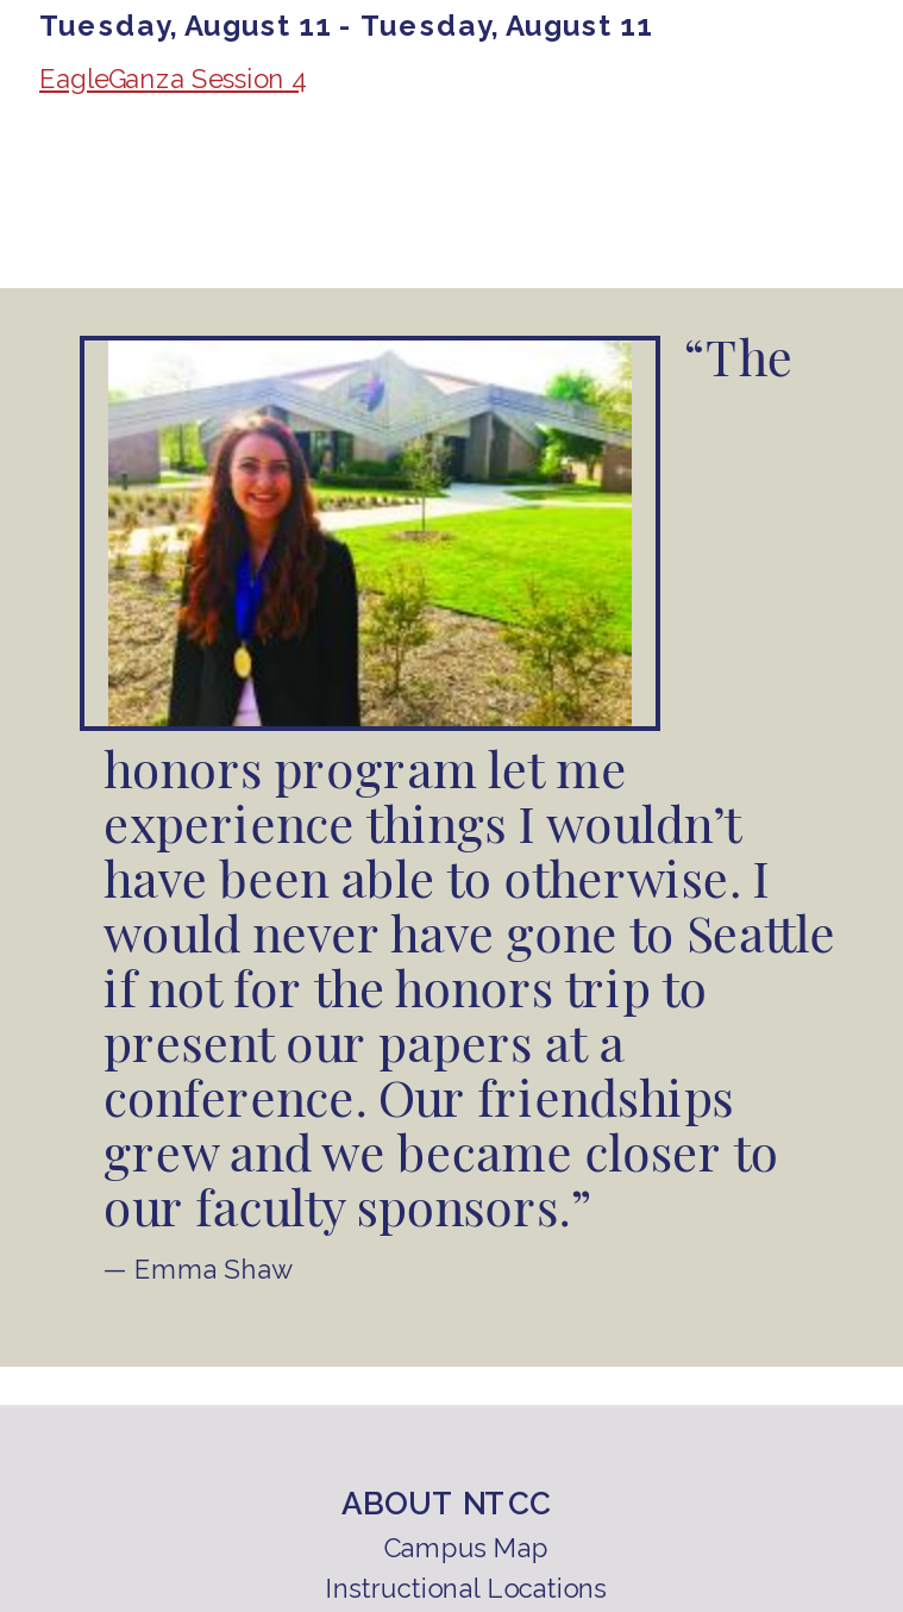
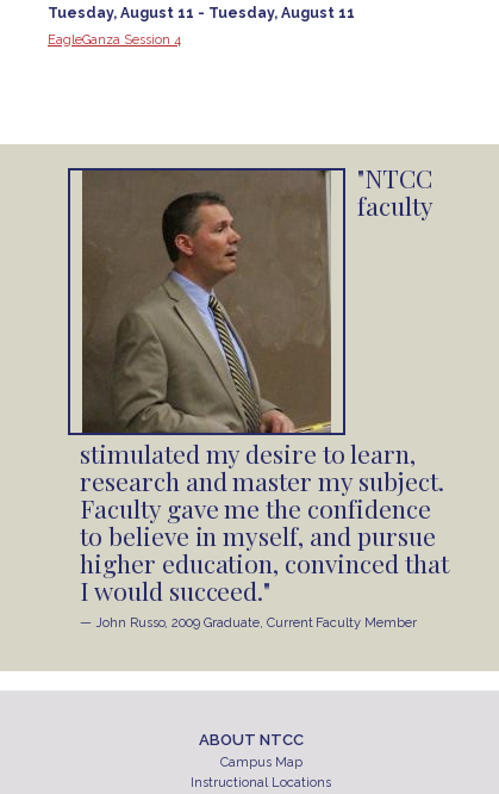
- [image]
- “The
+ [image]
+ "NTCC
+ faculty

- honors program let me
- experience things I wouldn’t
- have been able to otherwise. I
- would never have gone to Seattle
- if not for the honors trip to
- present our papers at a
- conference. Our friendships
- grew and we became closer to
- our faculty sponsors.”
- — Emma Shaw
+ stimulated my desire to learn,
+ research and master my subject.
+ Faculty gave me the confidence
+ to believe in myself, and pursue
+ higher education, convinced that
+ I would succeed."
+ — John Russo, 2009 Graduate, Current Faculty Member
